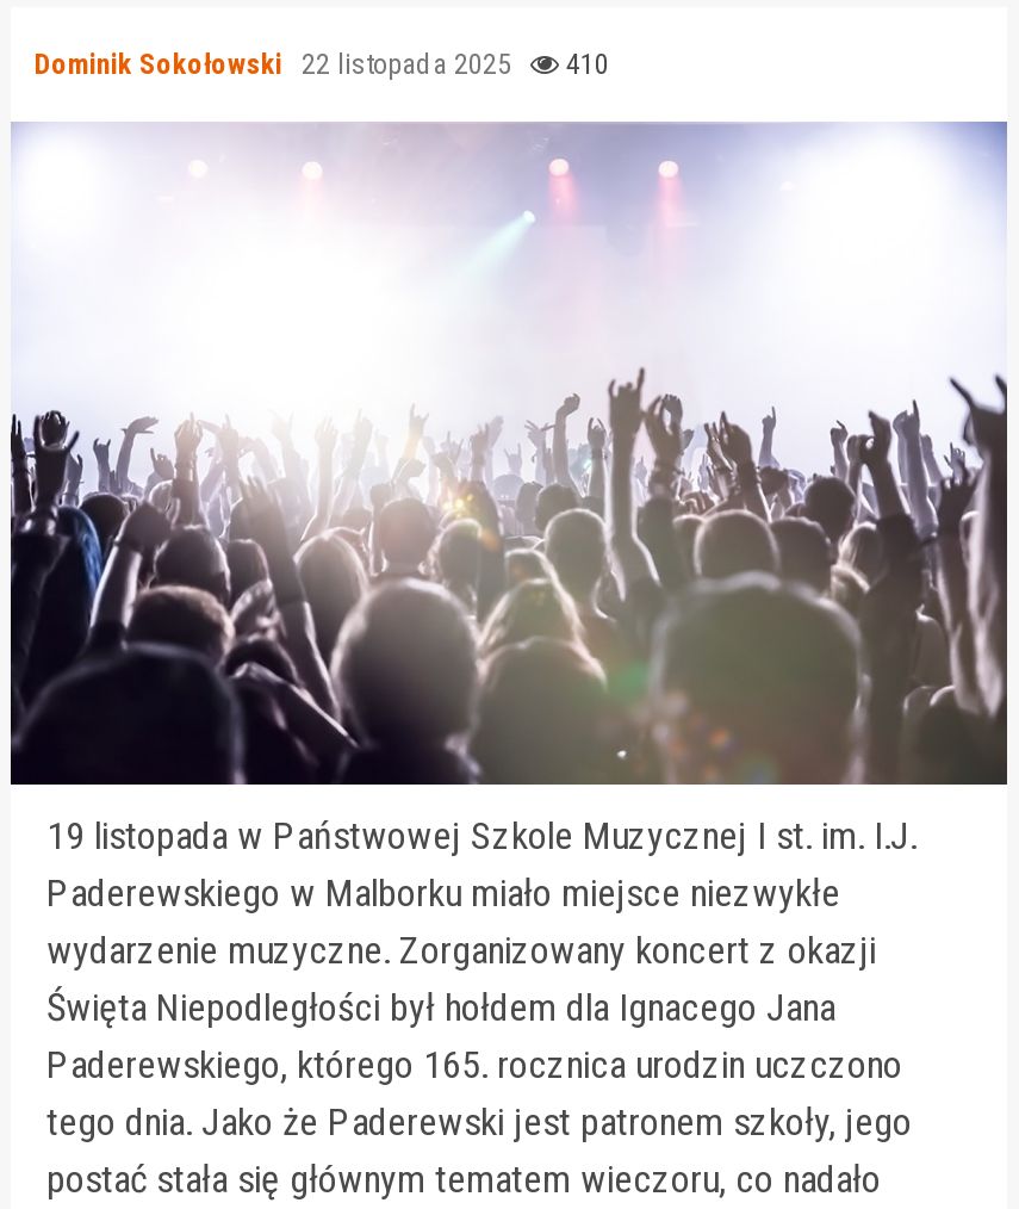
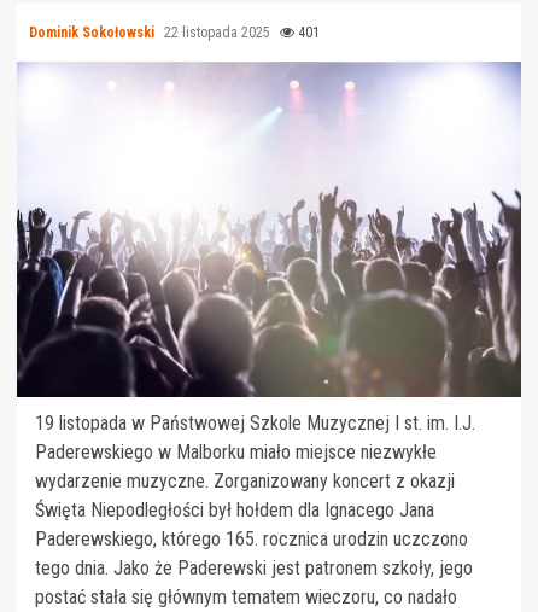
- Dominik Sokołowski 22 listopada 2025 410
+ Dominik Sokołowski 22 listopada 2025 401
